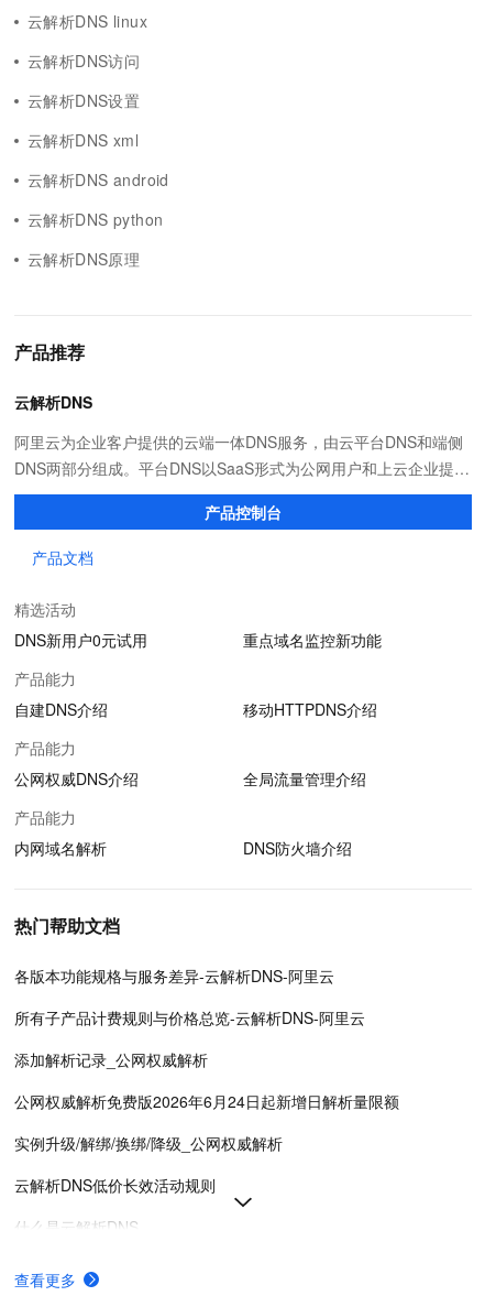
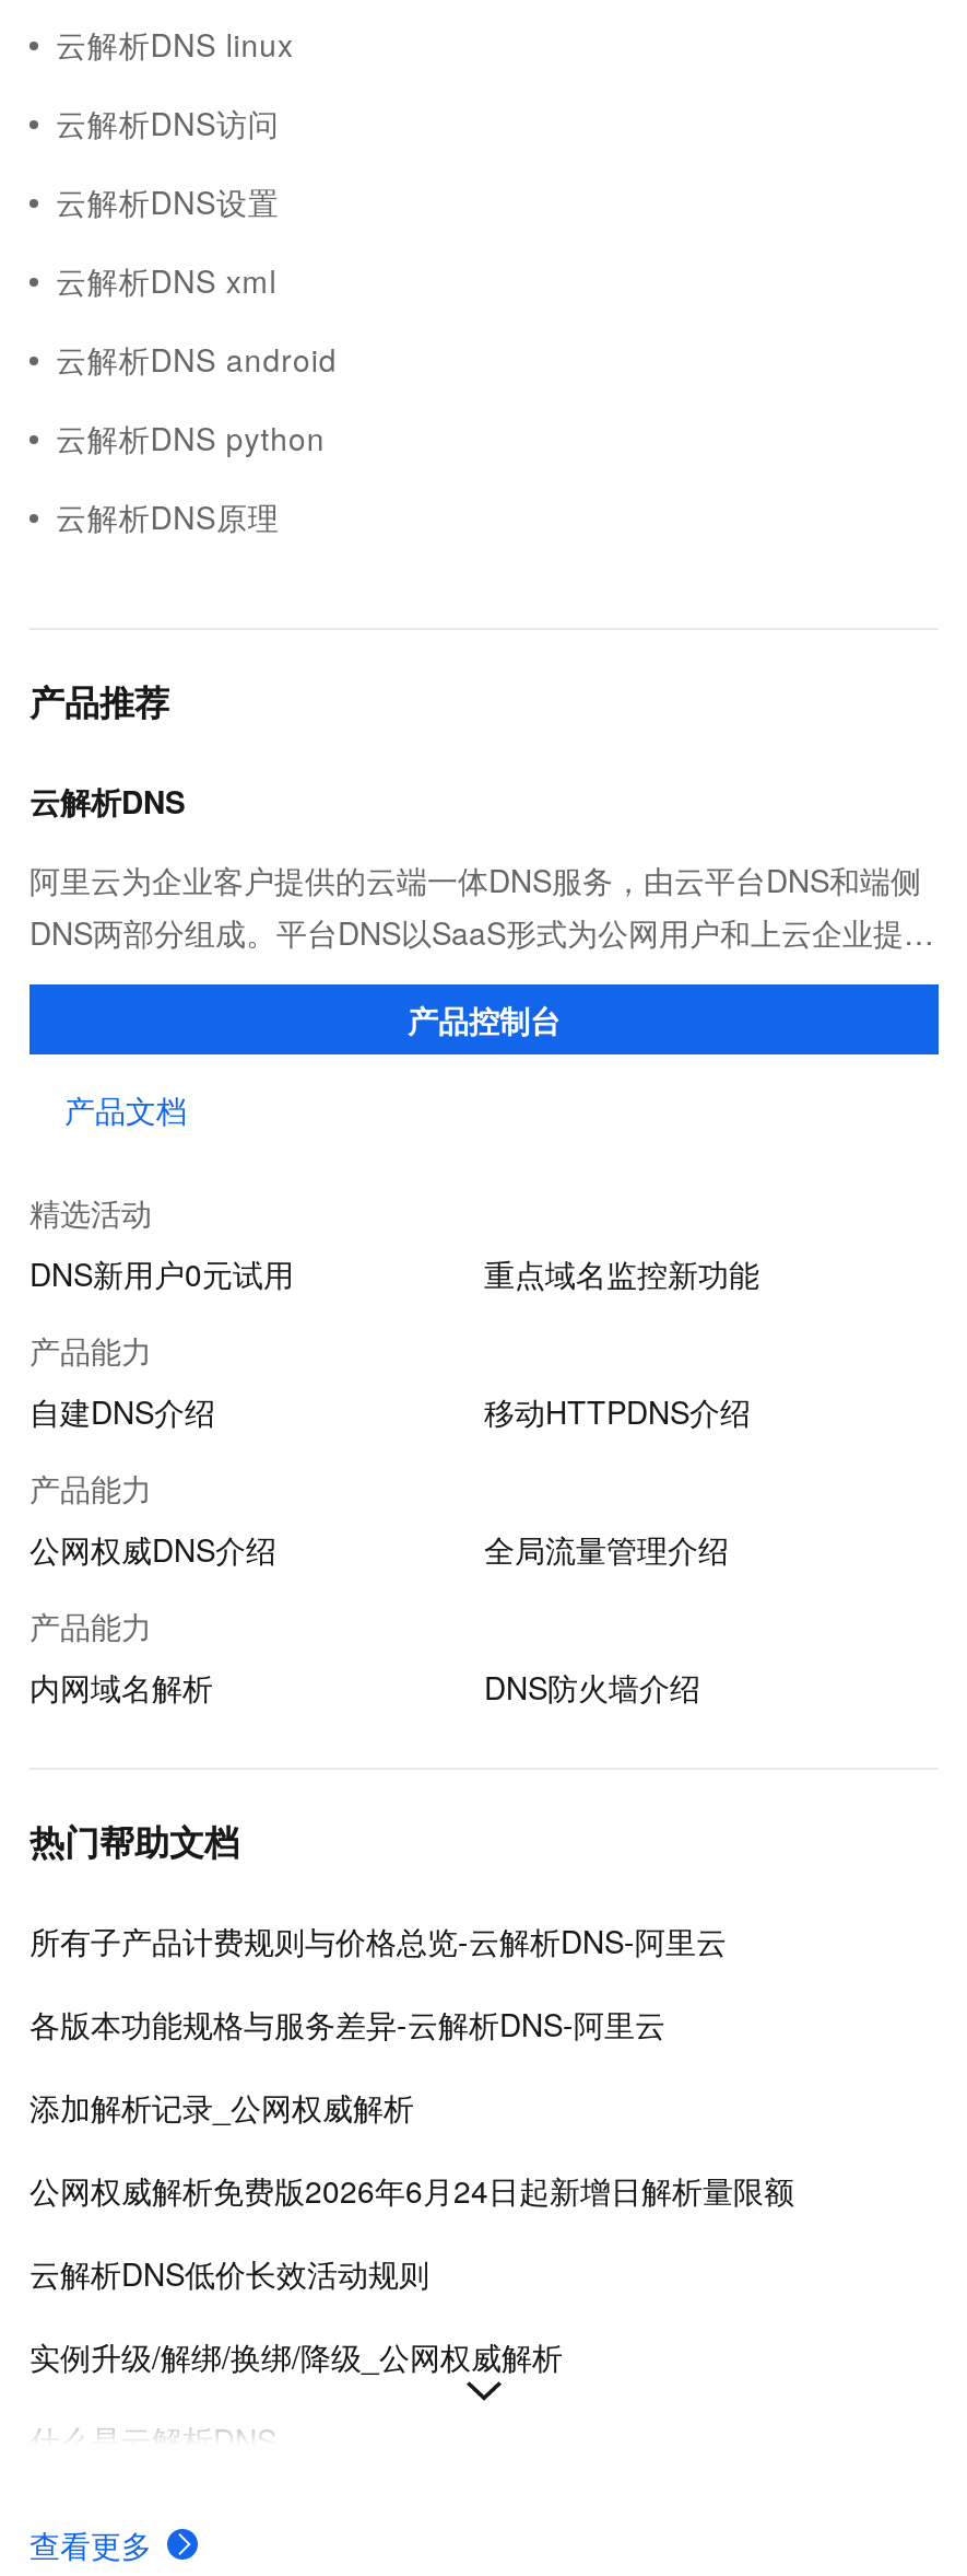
moved down: 各版本功能规格与服务差异-云解析DNS-阿里云

moved up: 所有子产品计费规则与价格总览-云解析DNS-阿里云

moved down: 实例升级/解绑/换绑/降级_公网权威解析

moved up: 云解析DNS低价长效活动规则
